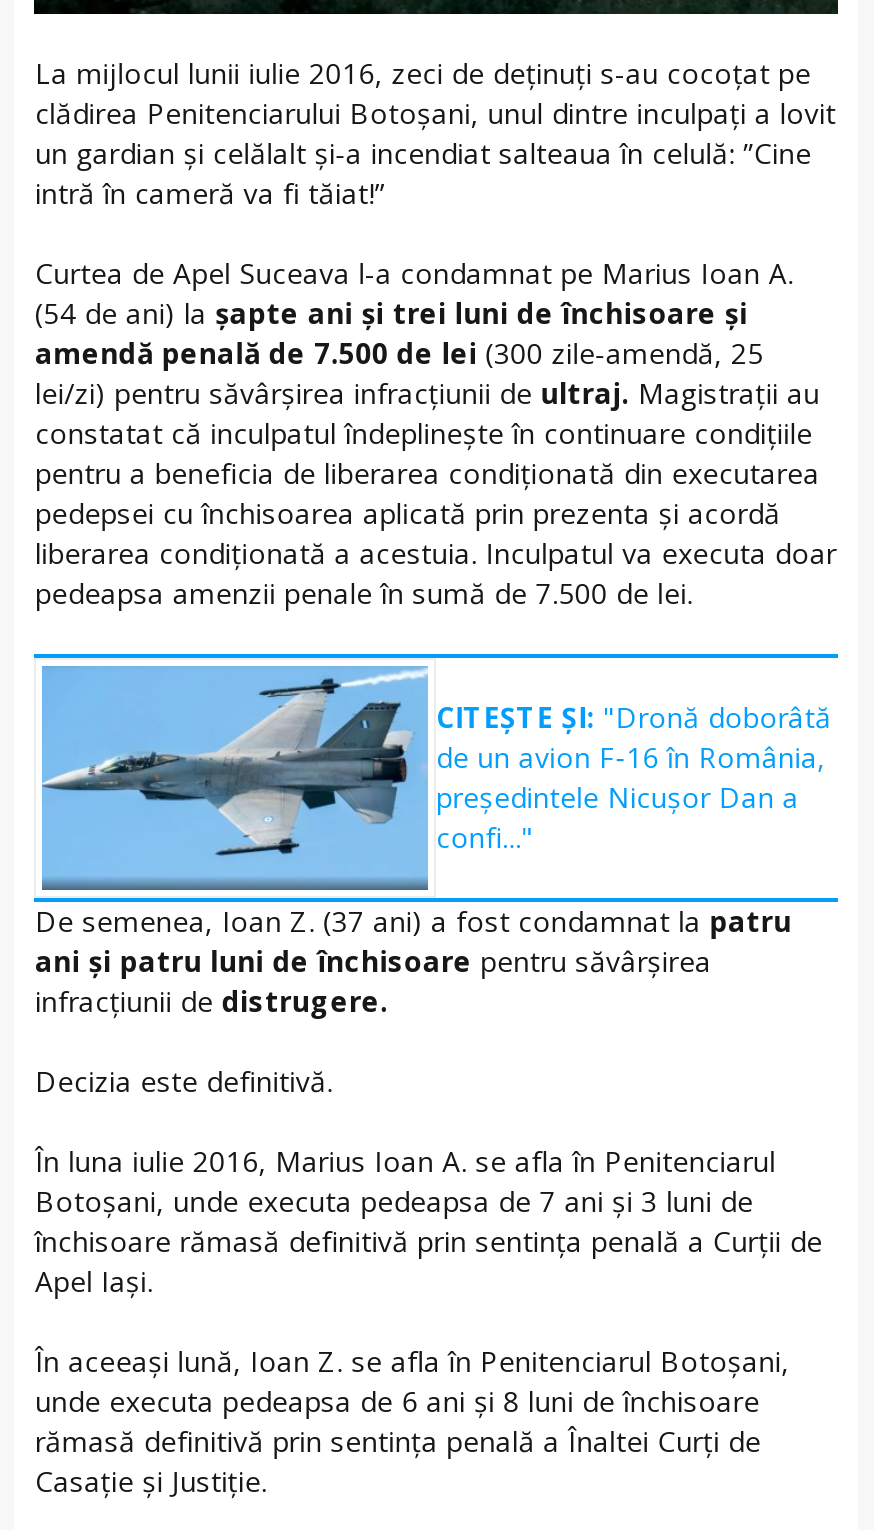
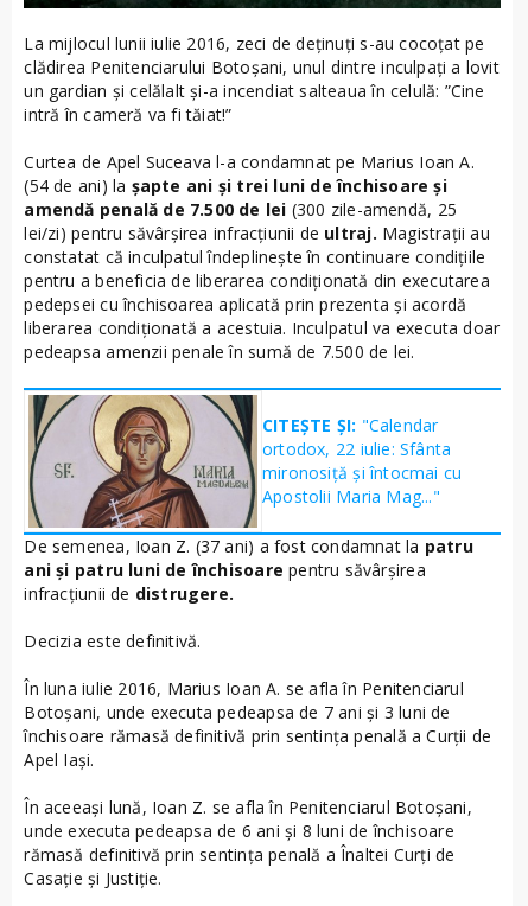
- [image]
- CITEȘTE ȘI: "Dronă doborâtă
- de un avion F‑16 în România,
- președintele Nicușor Dan a
- confi..."
+ [image]
+ CITEȘTE ȘI: "Calendar
+ ortodox, 22 iulie: Sfânta
+ mironosiţă şi întocmai cu
+ Apostolii Maria Mag..."
